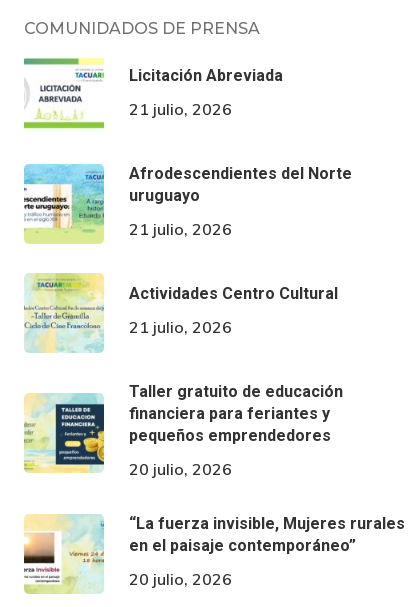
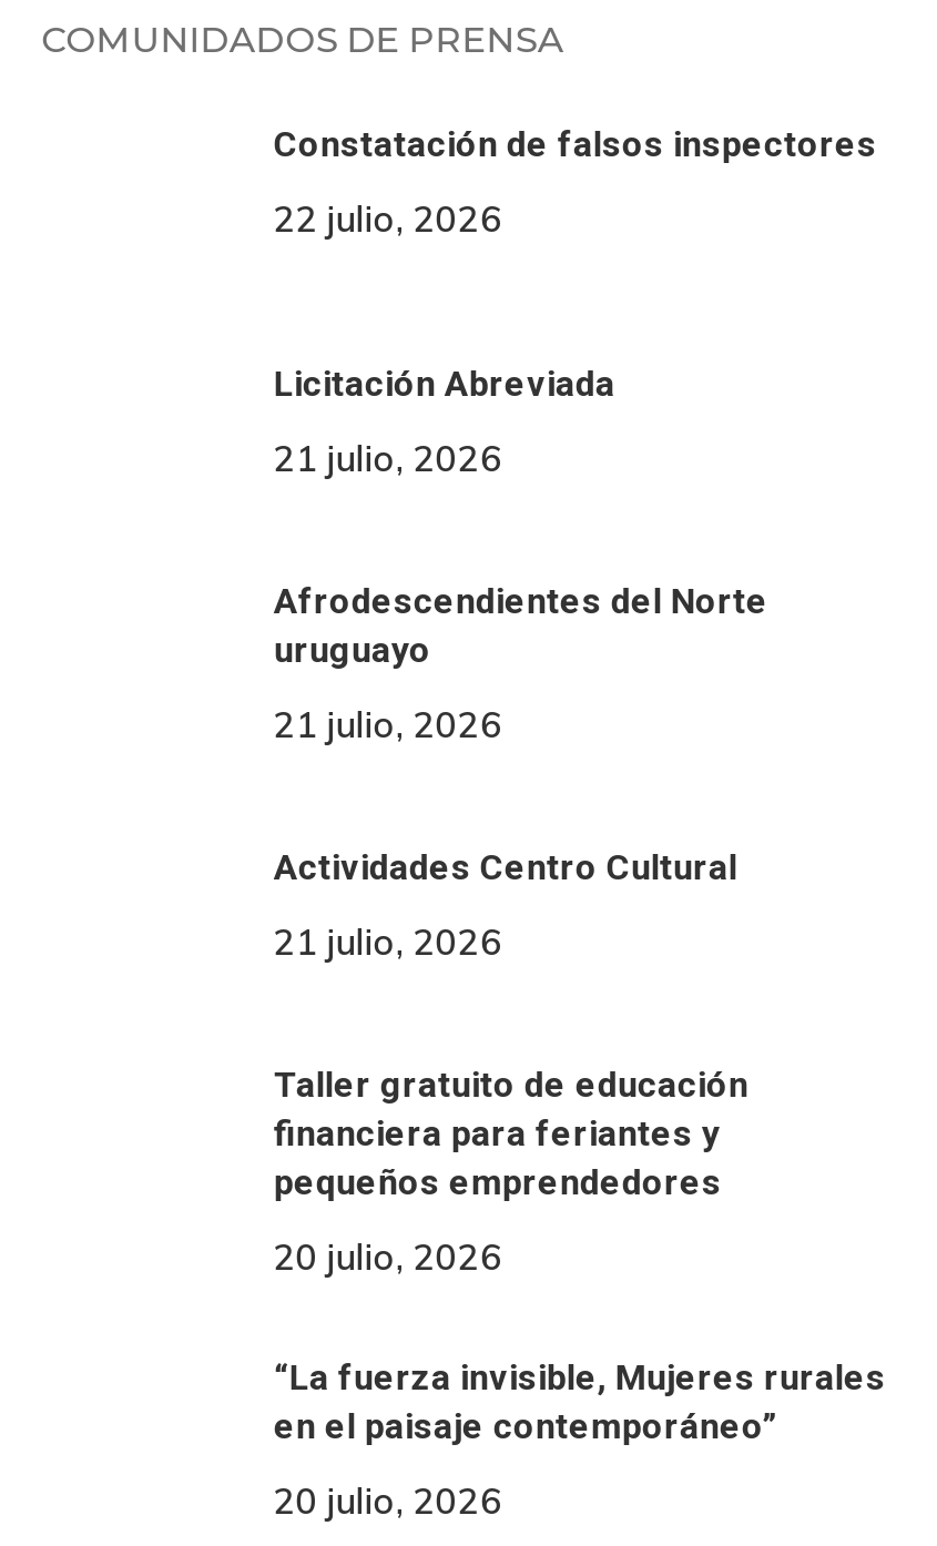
+ Constatación de falsos inspectores
+ 22 julio, 2026

- [image]

- [image]

- [image]

- [image]

- [image]
